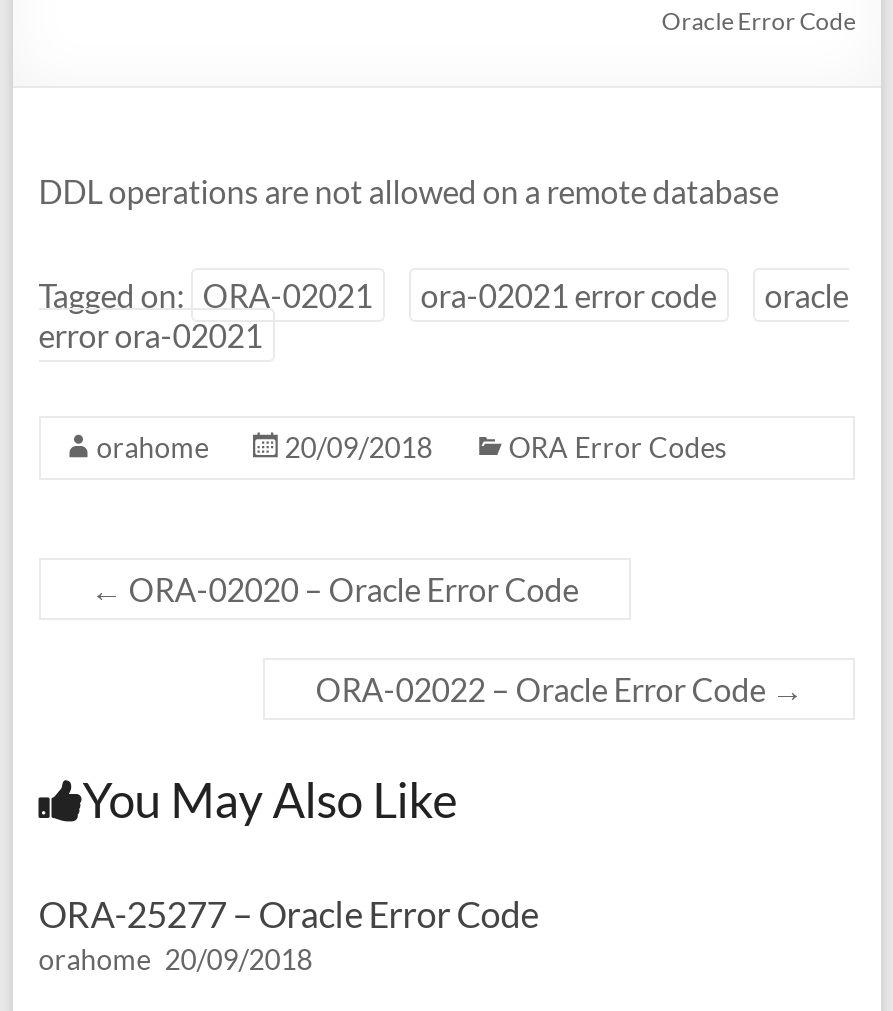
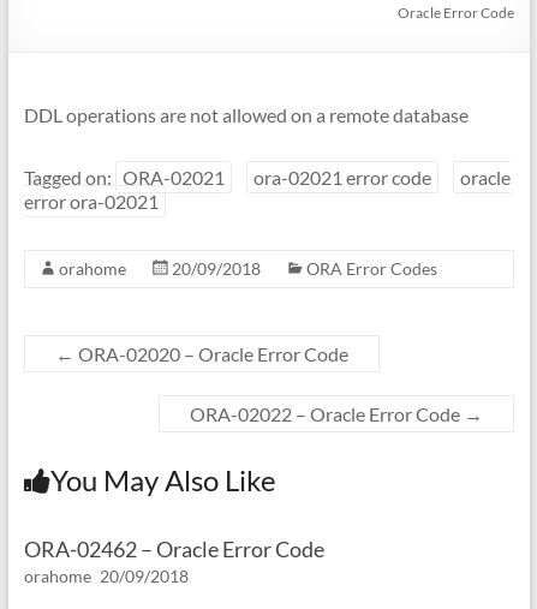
- ORA-25277 – Oracle Error Code
+ ORA-02462 – Oracle Error Code
